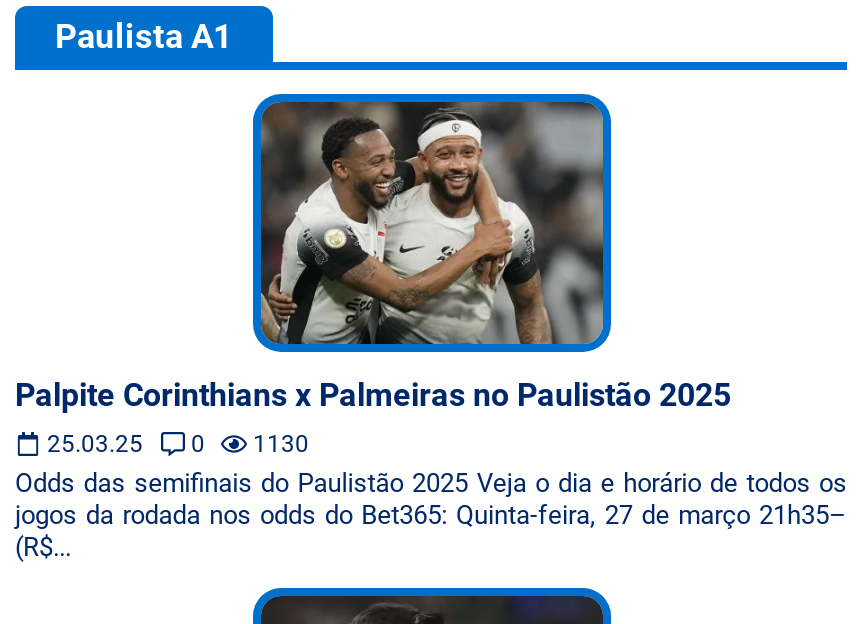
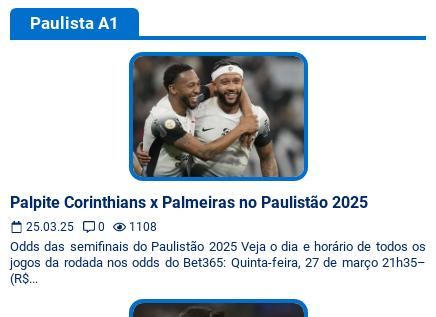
- 25.03.25 0 1130
+ 25.03.25 0 1108
